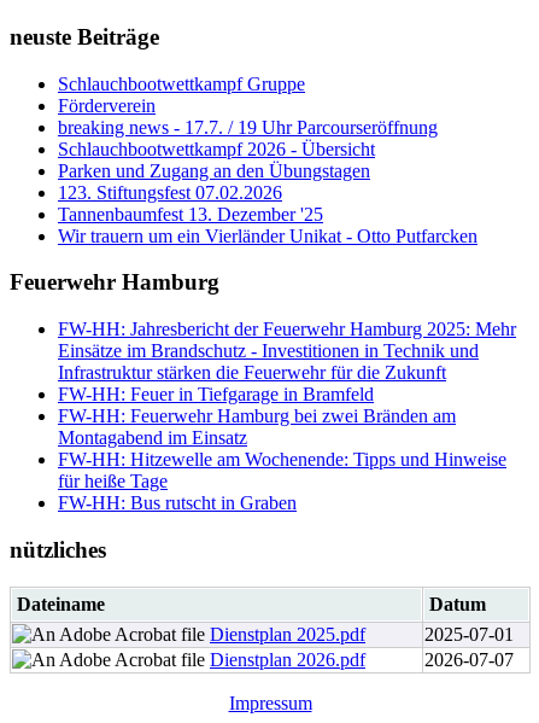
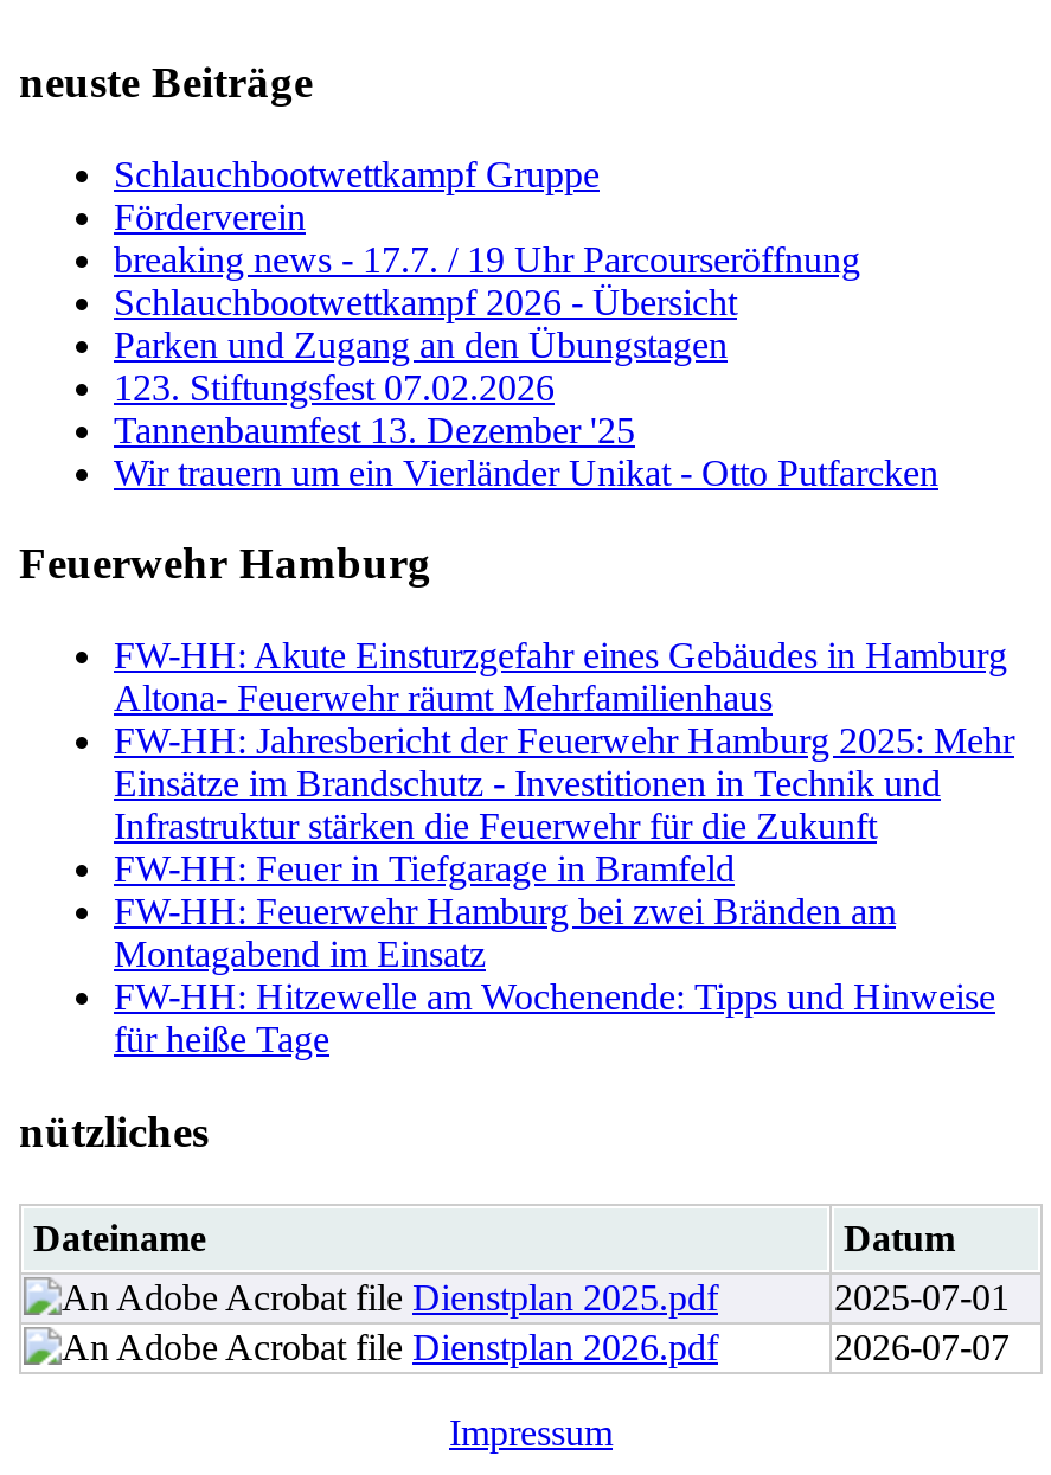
+ FW-HH: Akute Einsturzgefahr eines Gebäudes in Hamburg
+ Altona- Feuerwehr räumt Mehrfamilienhaus

moved down: FW-HH: Jahresbericht der Feuerwehr Hamburg 2025: Mehr | Einsätze im Brandschutz - Investitionen in Technik und | Infrastruktur stärken die Feuerwehr für die Zukunft | FW-HH: Feuer in Tiefgarage in Bramfeld | FW-HH: Feuerwehr Hamburg bei zwei Bränden am | Montagabend im Einsatz | FW-HH: Hitzewelle am Wochenende: Tipps und Hinweise | für heiße Tage

- FW-HH: Bus rutscht in Graben
